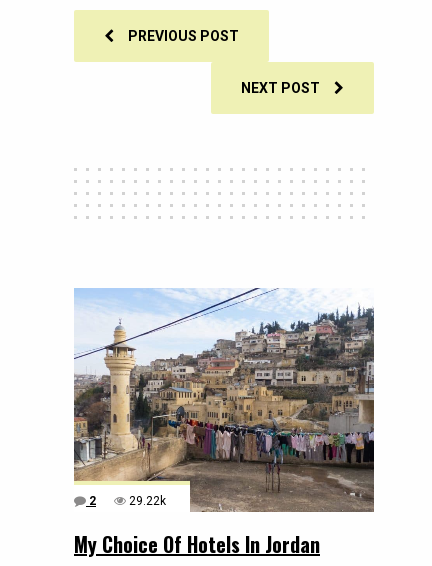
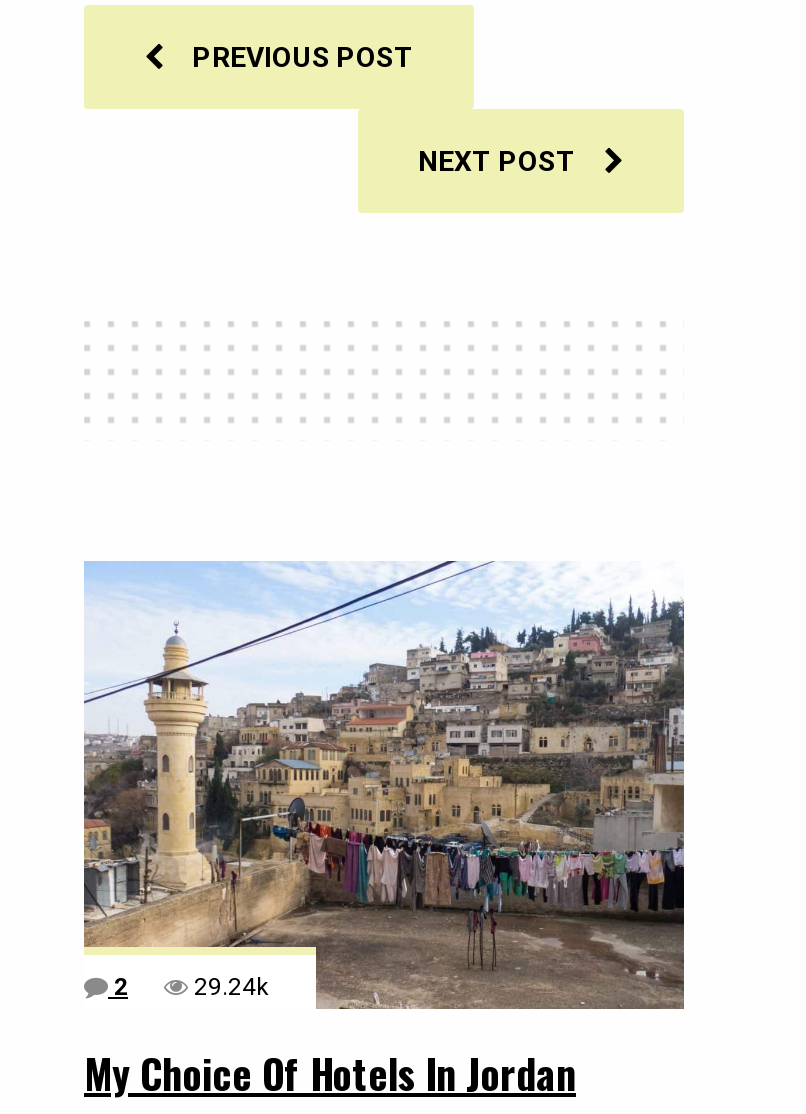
- 29.22k
+ 29.24k
